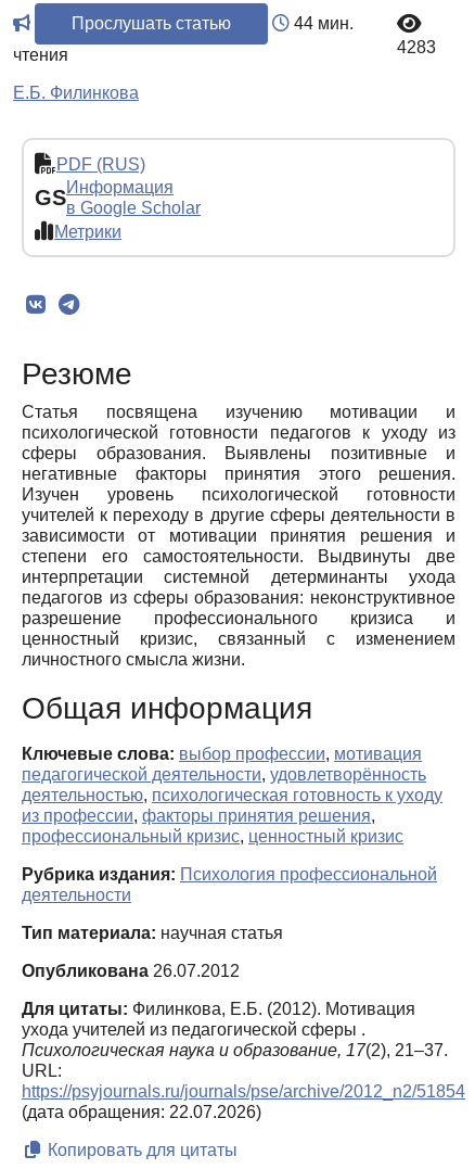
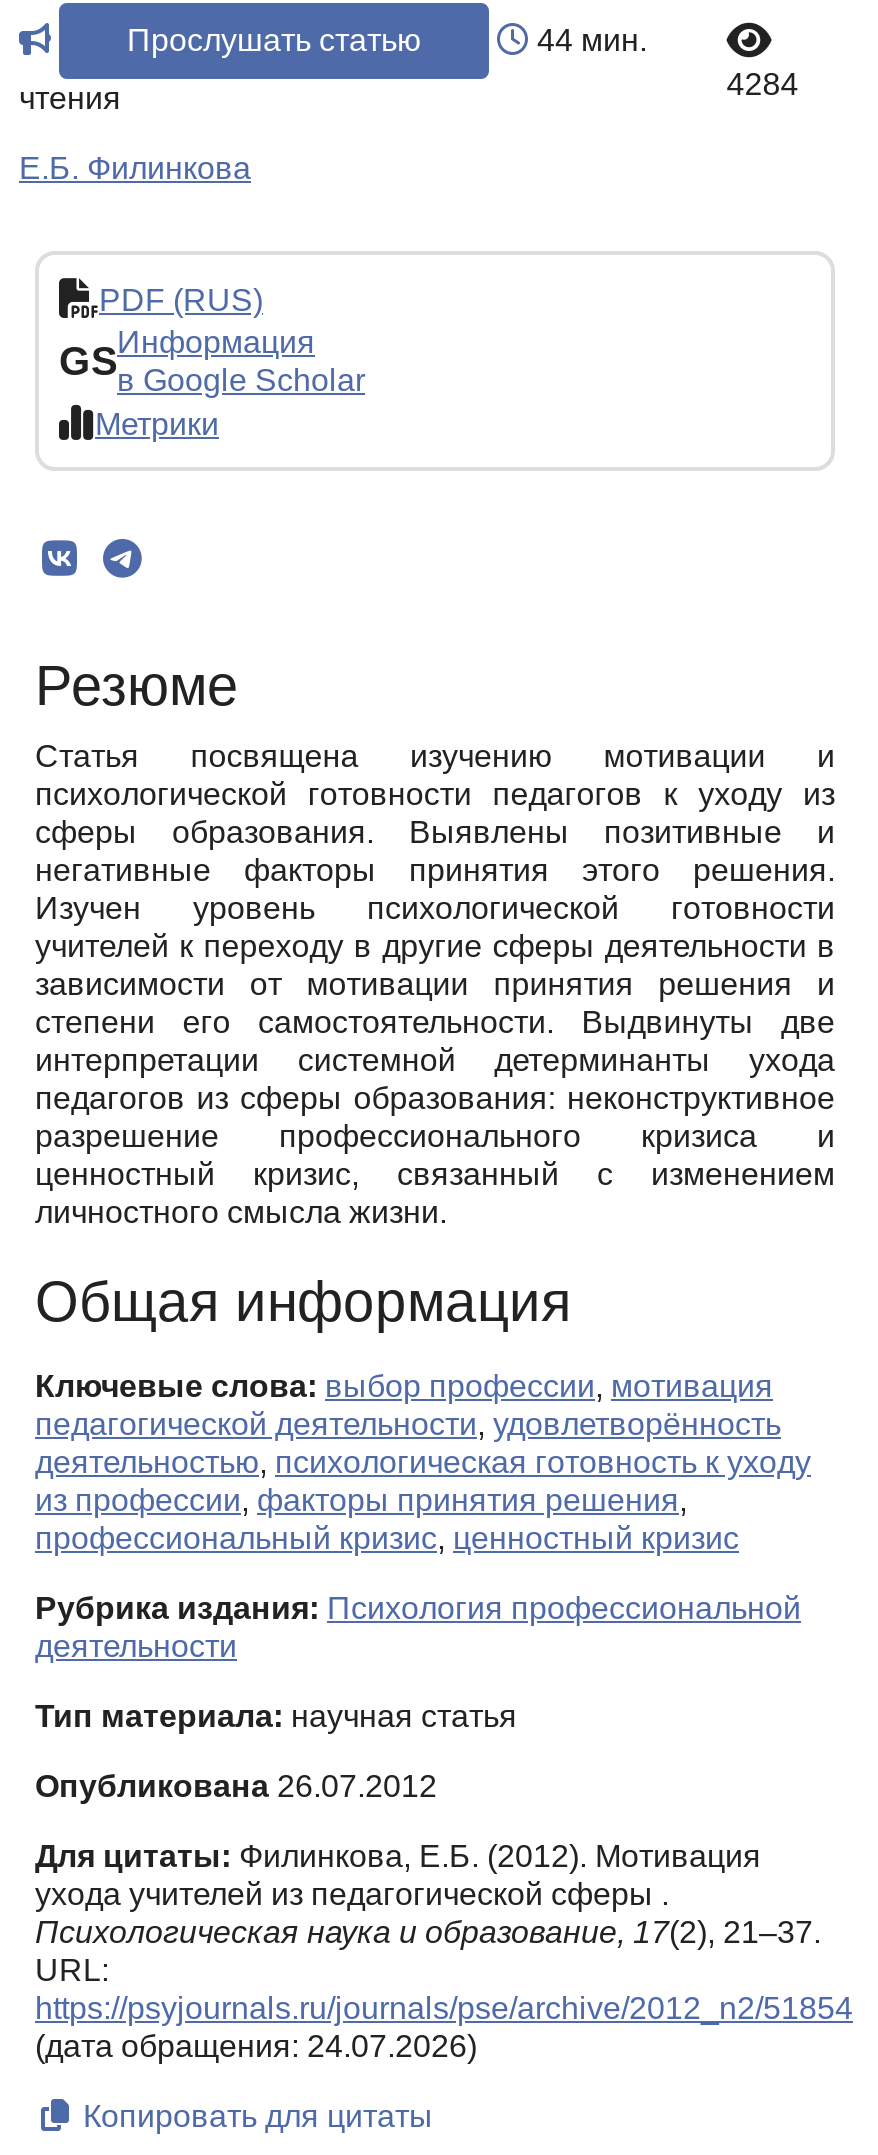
- 4283
+ 4284

- (дата обращения: 22.07.2026)
+ (дата обращения: 24.07.2026)
